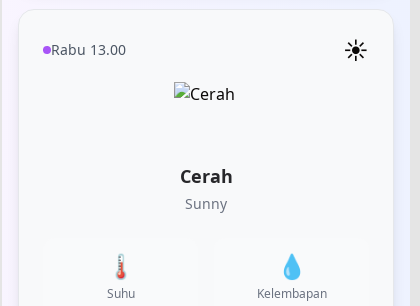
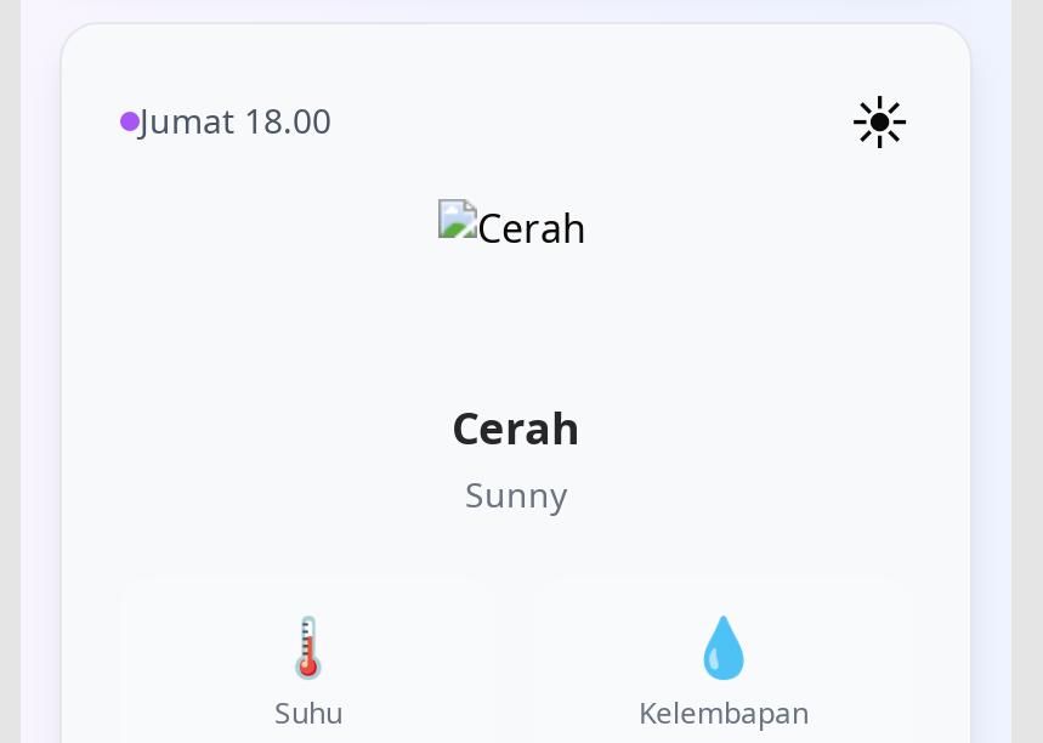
- Rabu 13.00
+ Jumat 18.00
